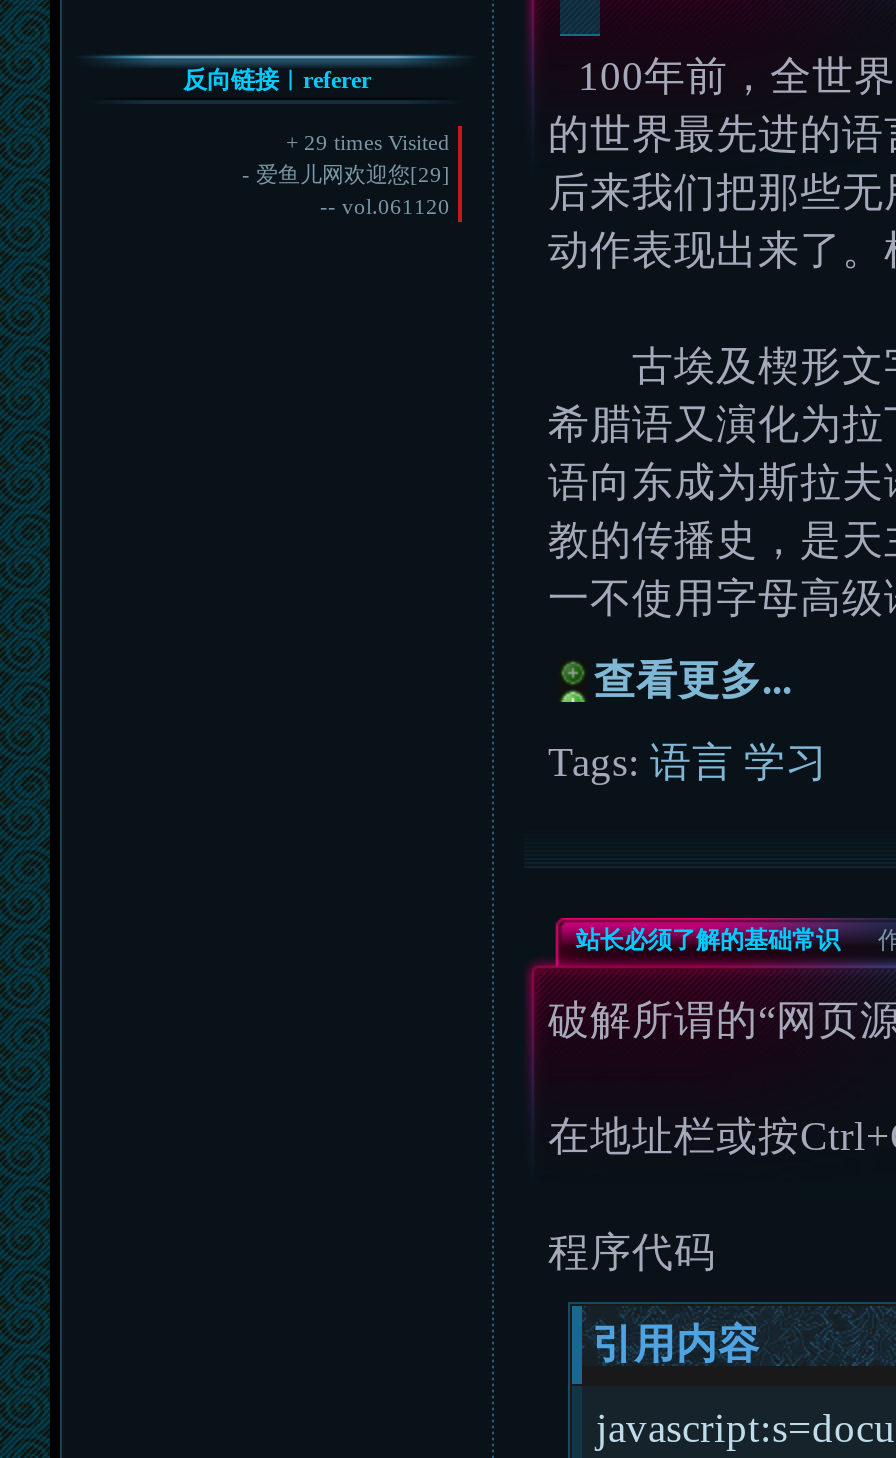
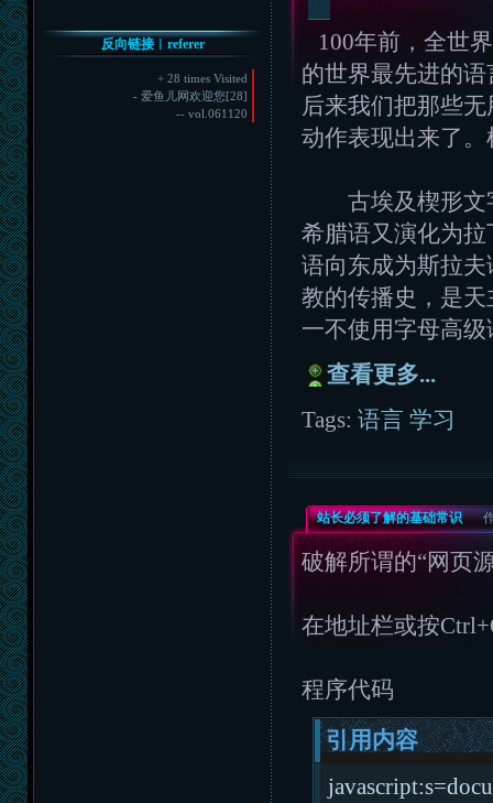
- + 29 times Visited
+ + 28 times Visited

- -爱鱼儿网欢迎您[29]
+ -爱鱼儿网欢迎您[28]
